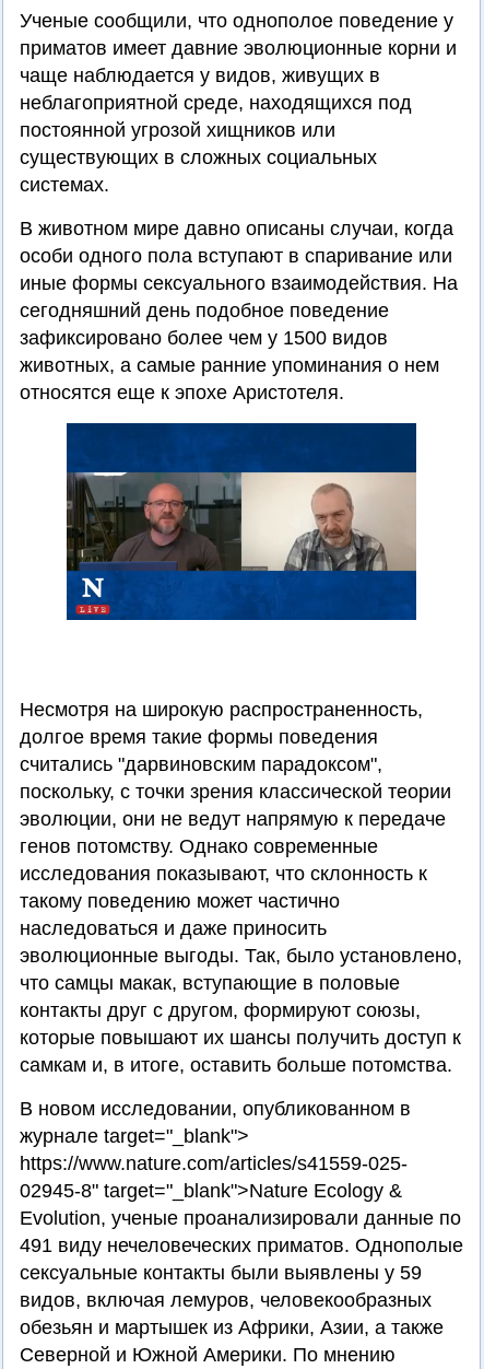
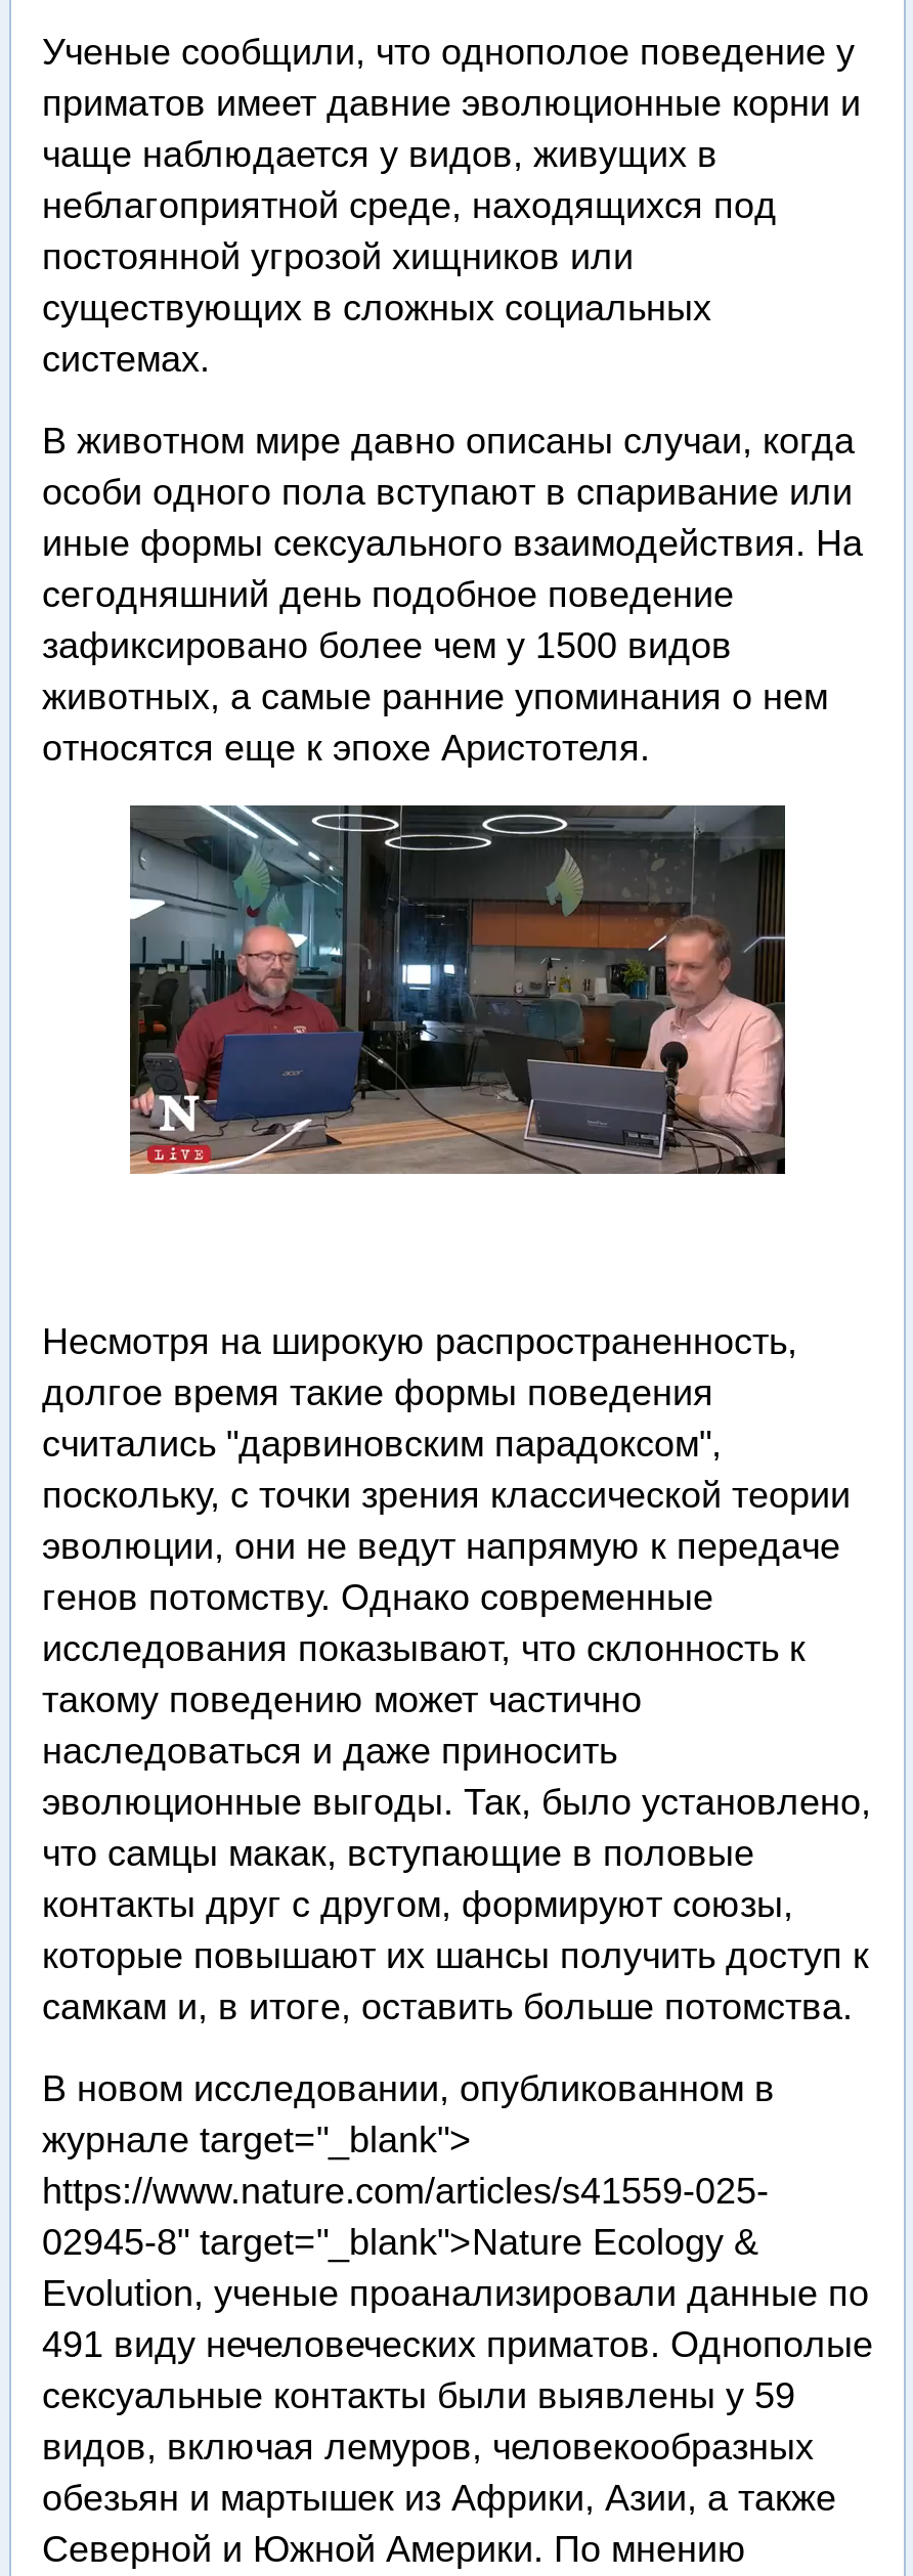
- [image]
+ [image]
